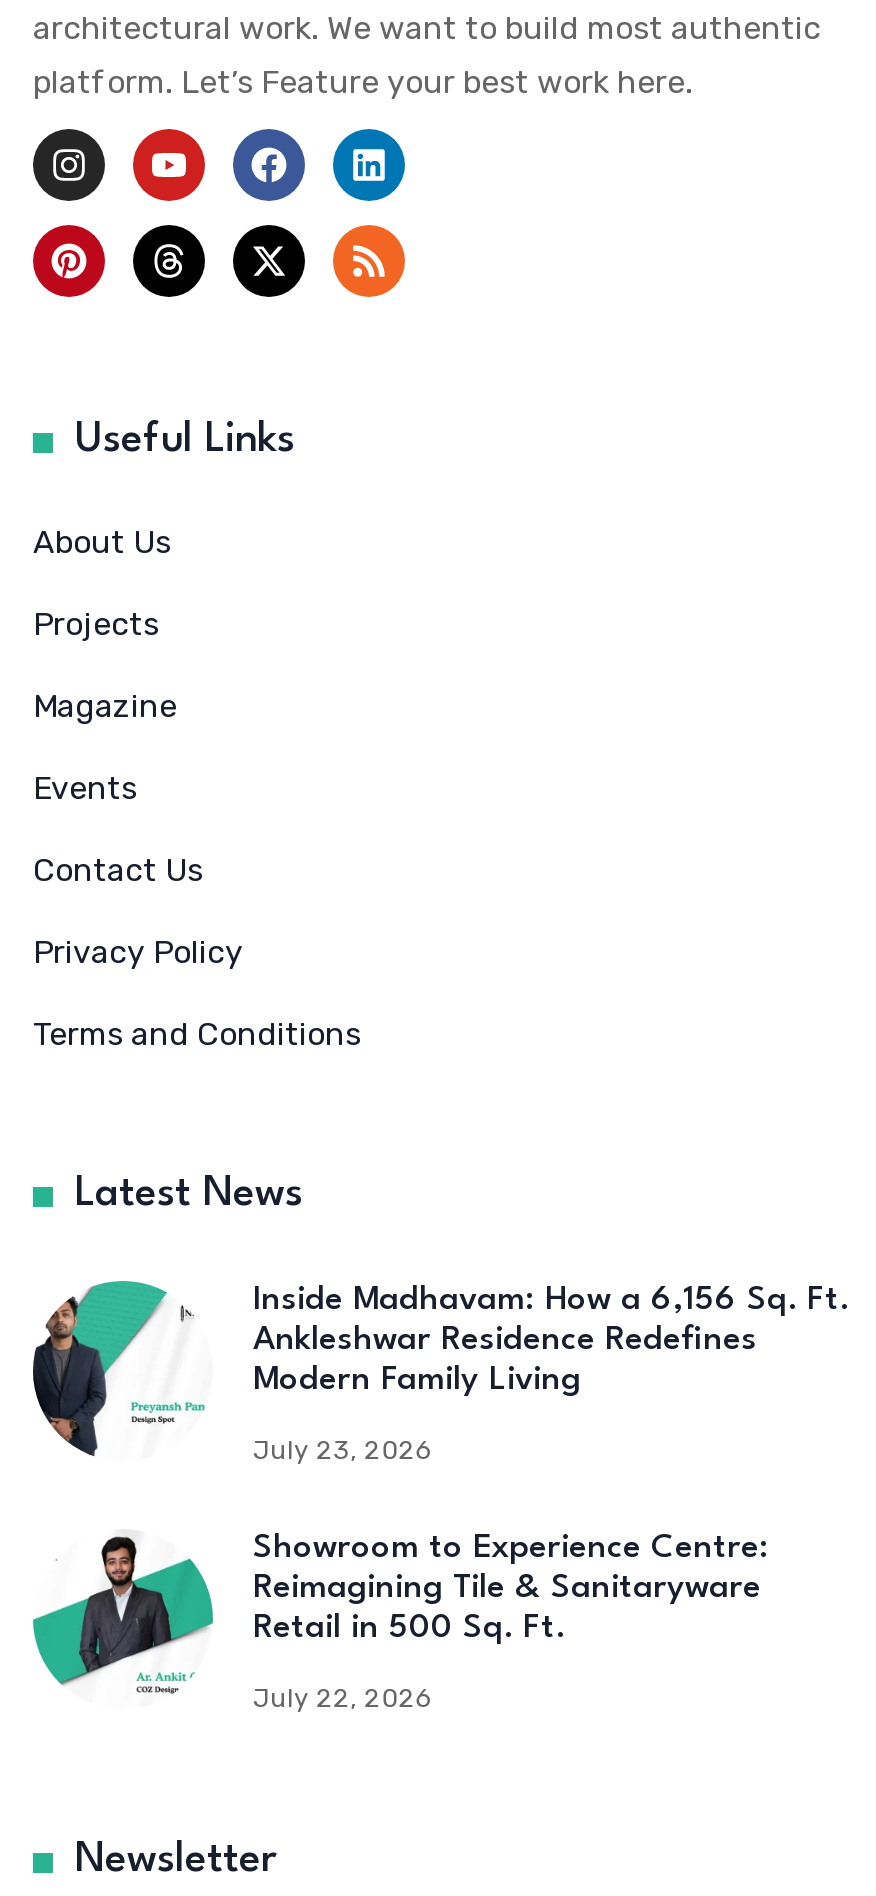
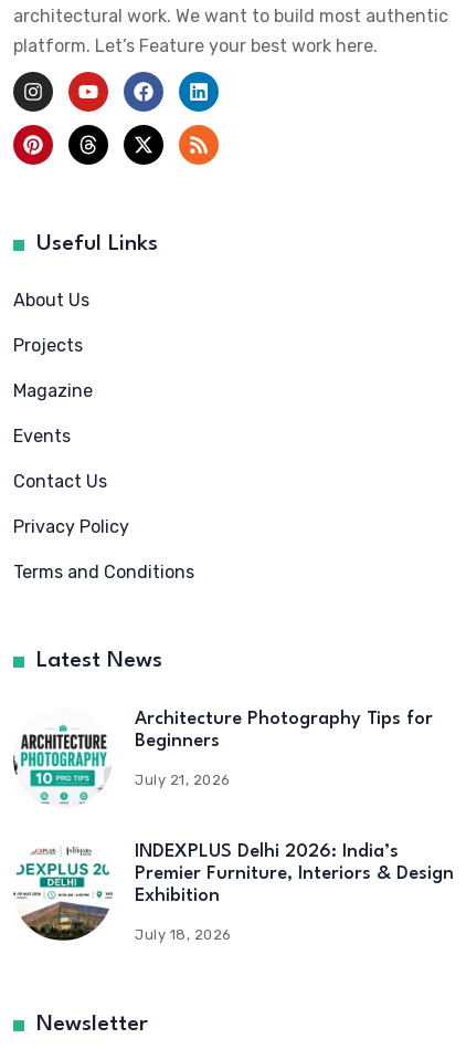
- [image]
- Inside Madhavam: How a 6,156 Sq. Ft.
- Ankleshwar Residence Redefines
- Modern Family Living
+ [image]
+ Architecture Photography Tips for
+ Beginners

- July 23, 2026
+ July 21, 2026

- [image]
- Showroom to Experience Centre:
- Reimagining Tile & Sanitaryware
- Retail in 500 Sq. Ft.
+ [image]
+ INDEXPLUS Delhi 2026: India’s
+ Premier Furniture, Interiors & Design
+ Exhibition

- July 22, 2026
+ July 18, 2026
